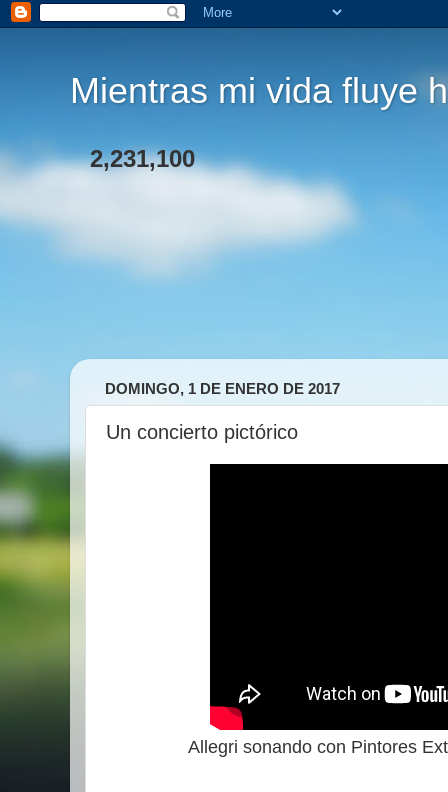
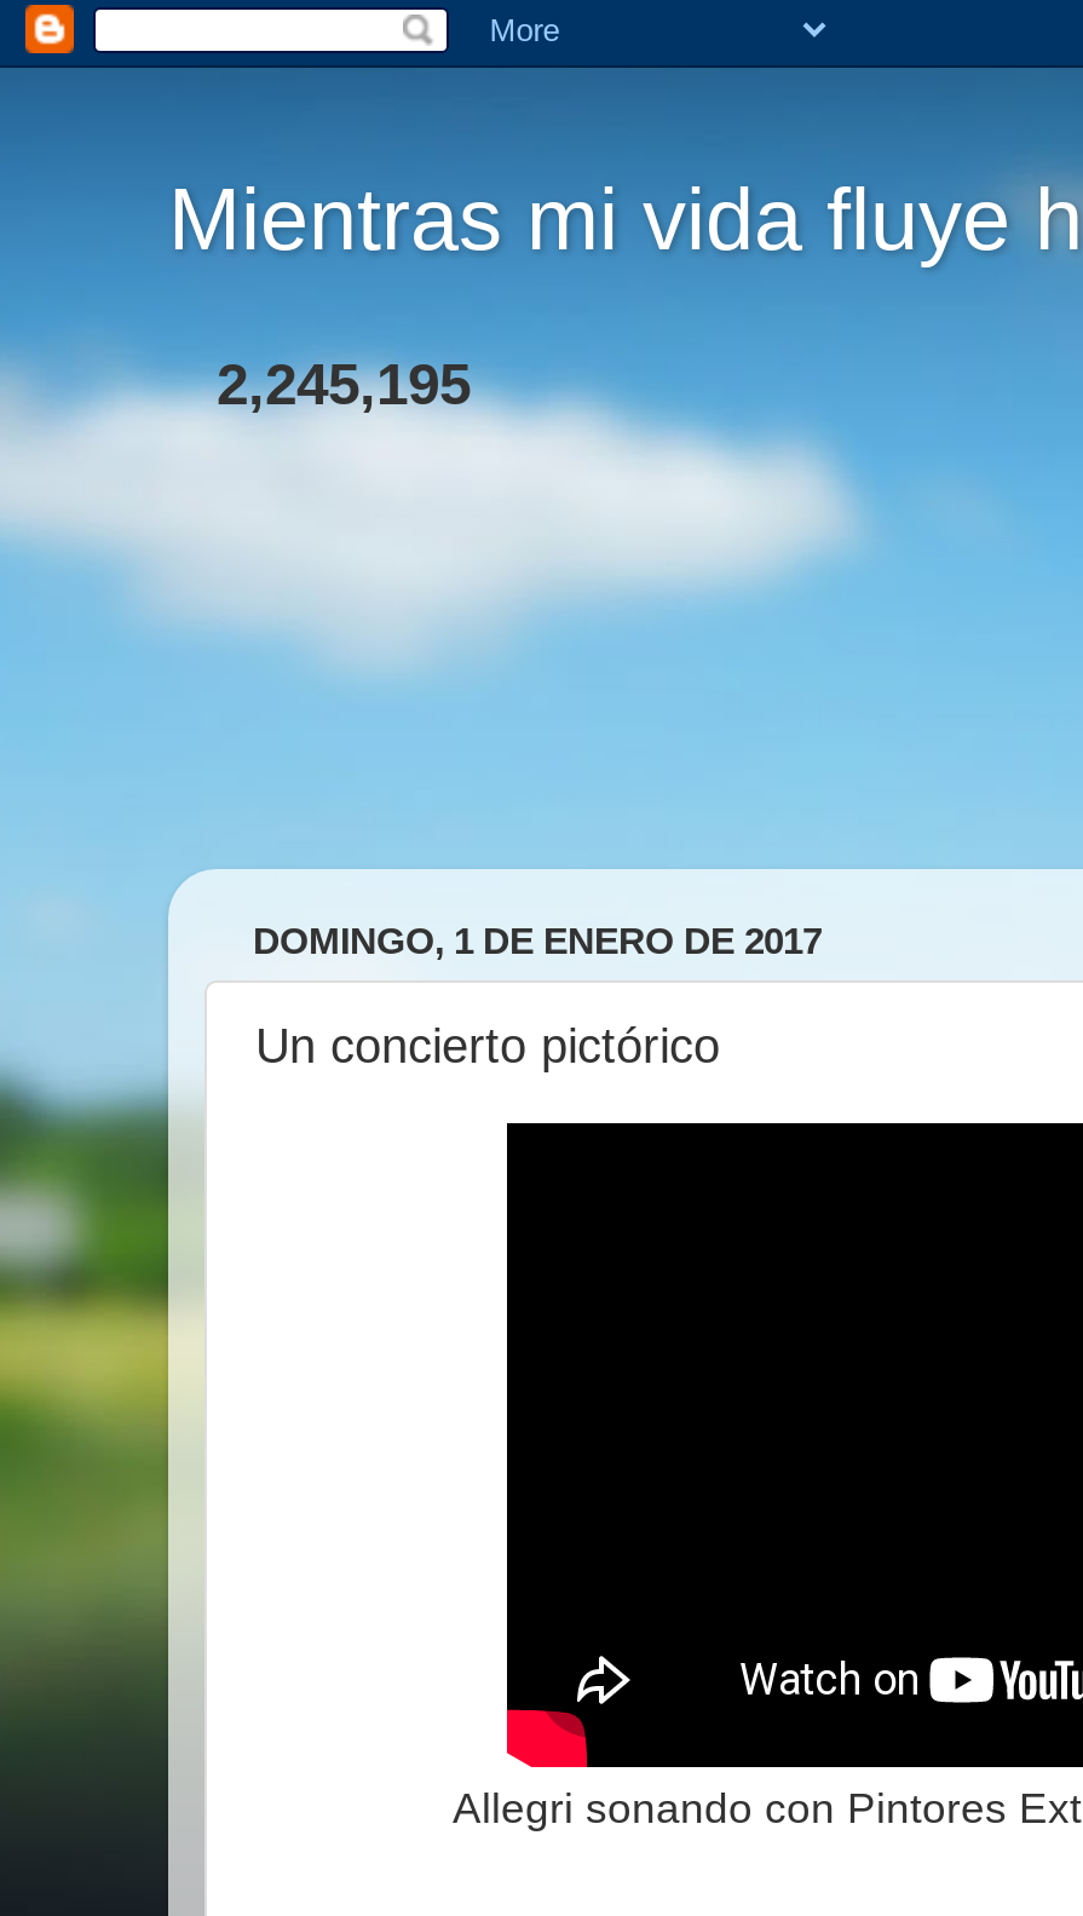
- 2,231,100
+ 2,245,195
